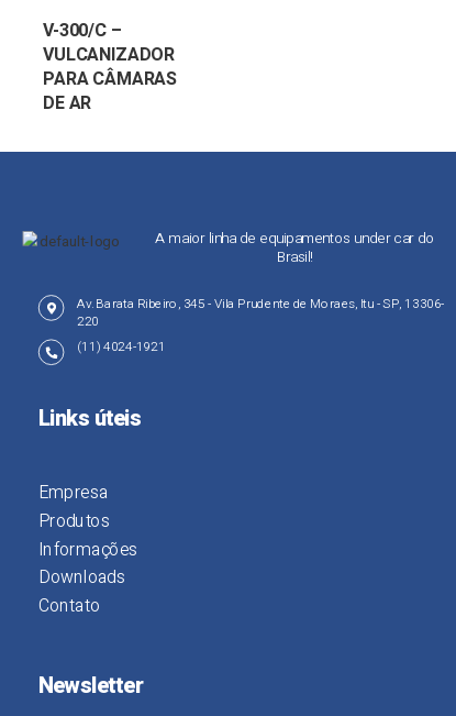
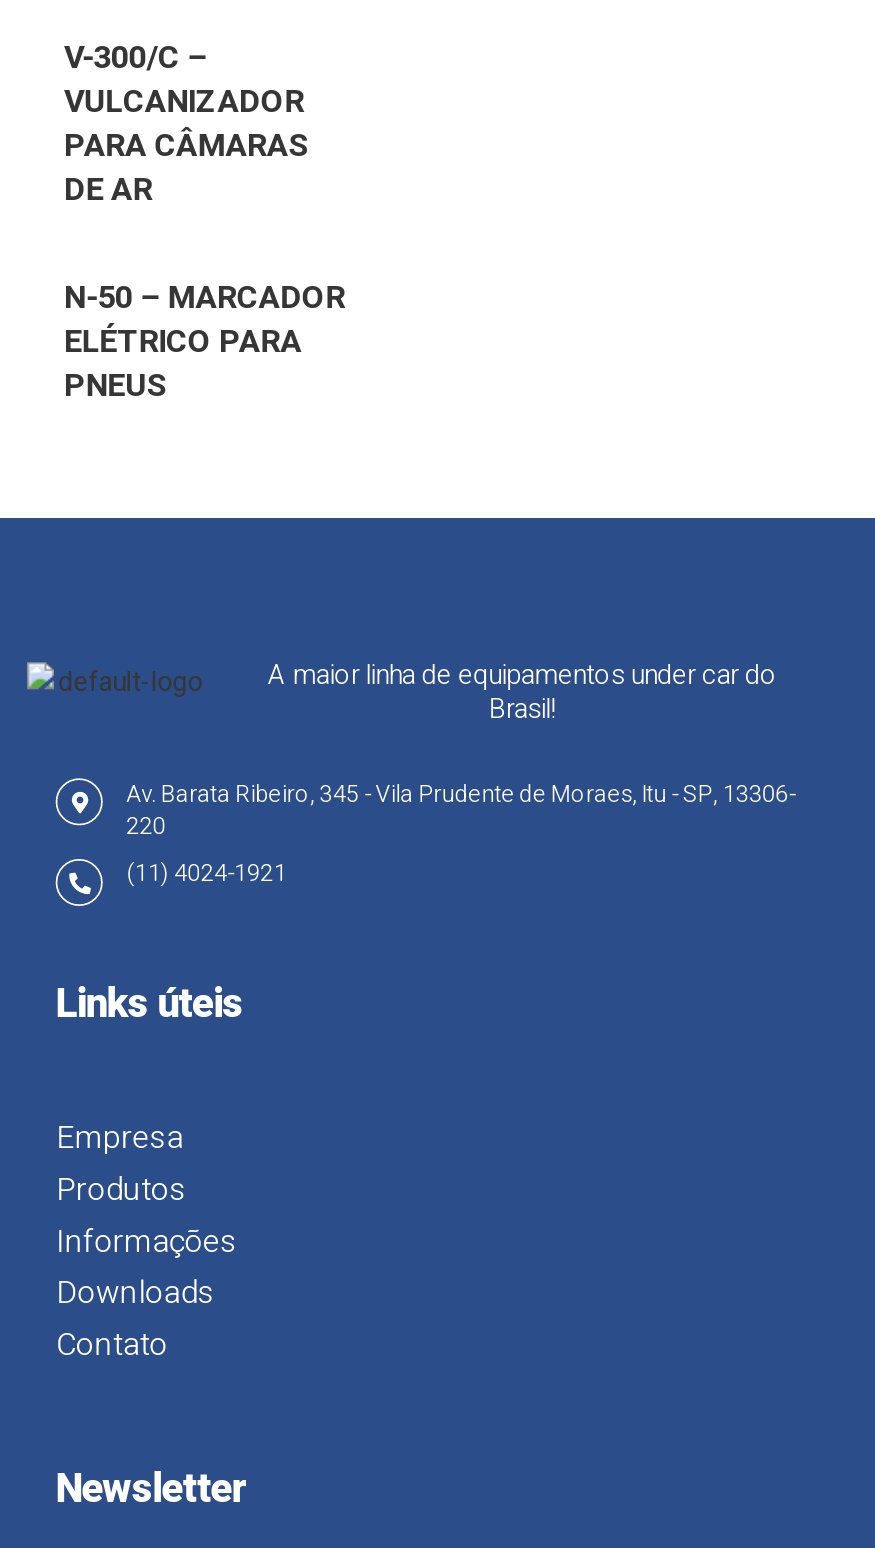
+ N-50 – MARCADOR
+ ELÉTRICO PARA
+ PNEUS
